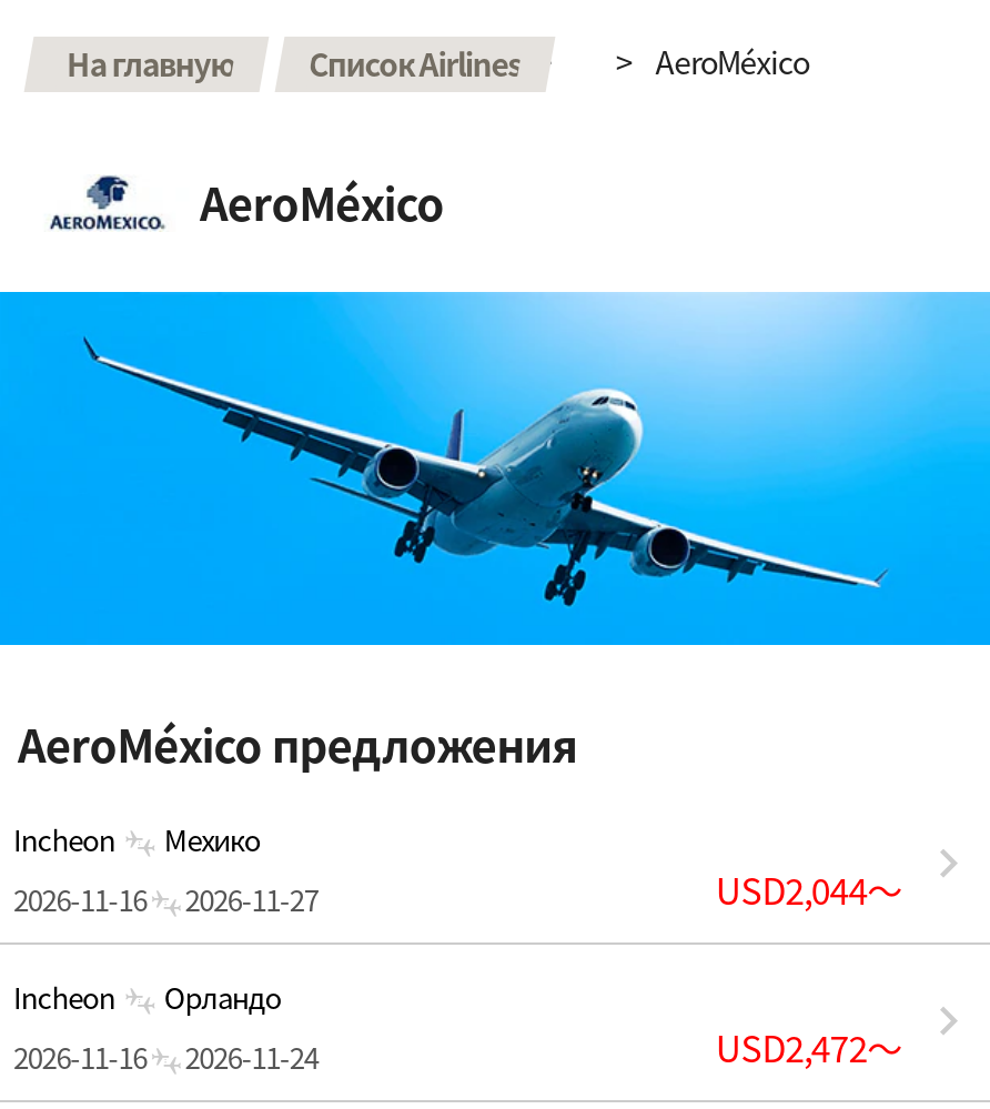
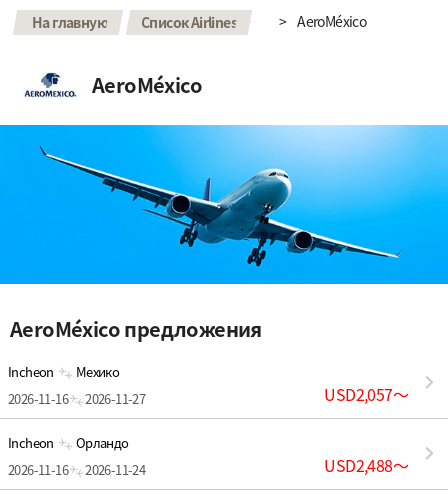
- USD2,044〜
+ USD2,057〜

- USD2,472〜
+ USD2,488〜
